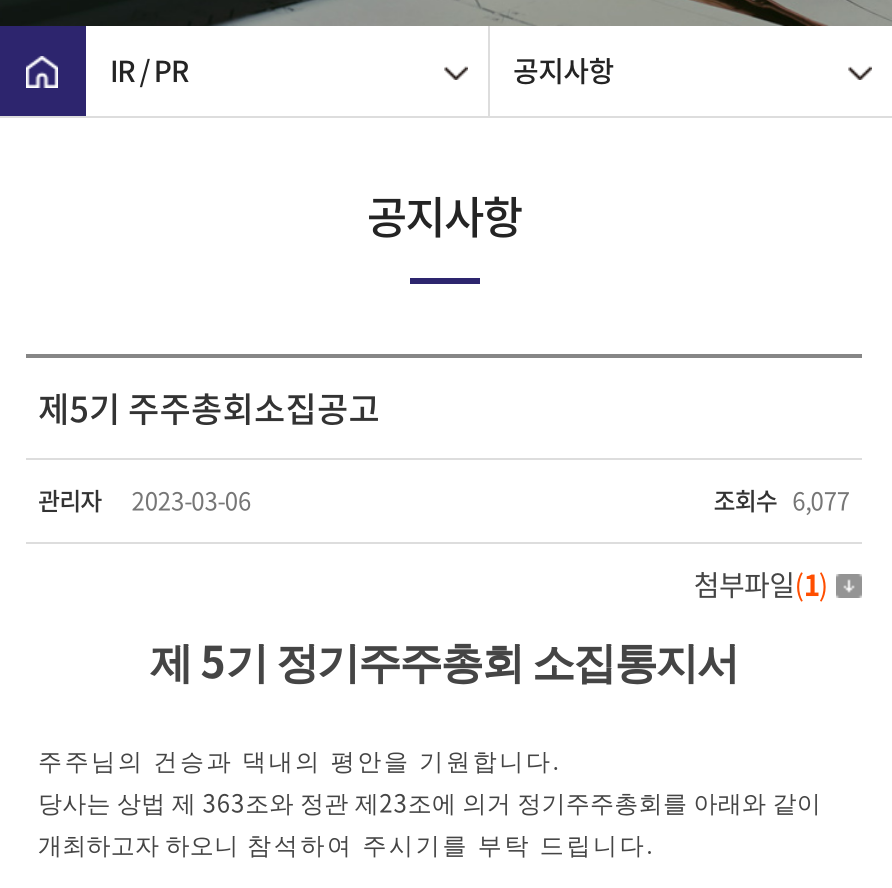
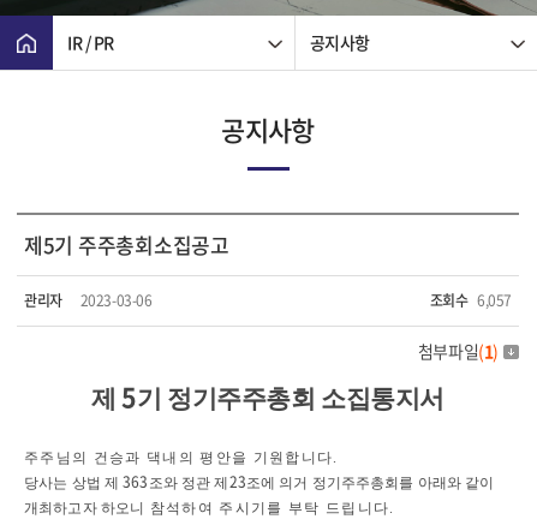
- 조회수 6,077
+ 조회수 6,057
